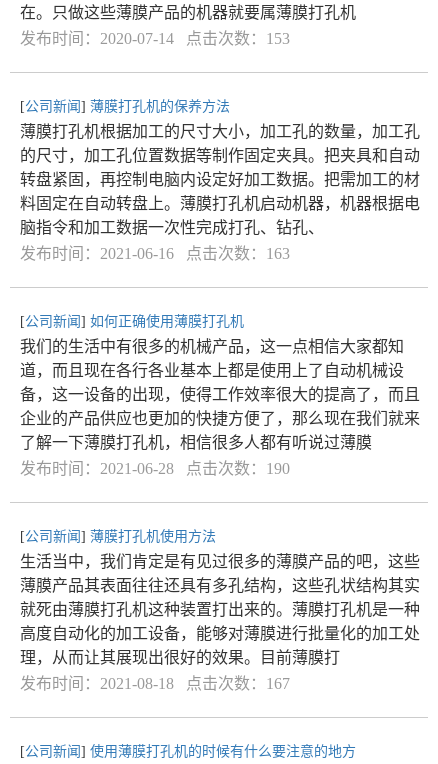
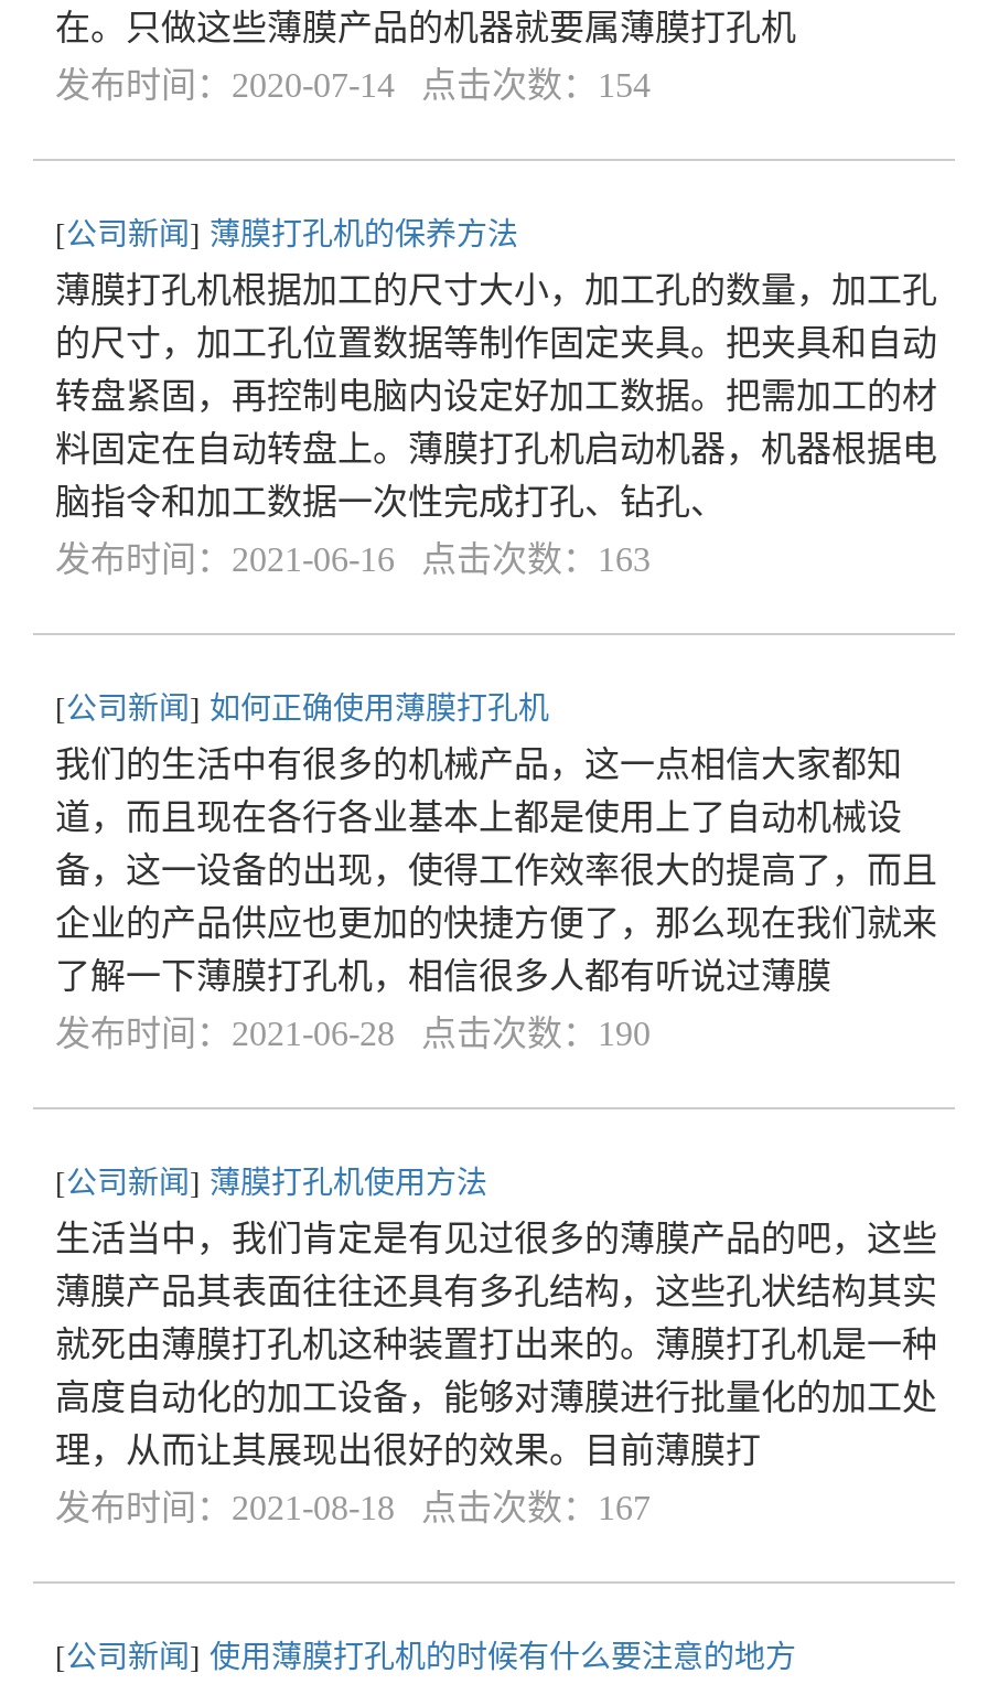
- 发布时间：2020-07-14 点击次数：153
+ 发布时间：2020-07-14 点击次数：154
